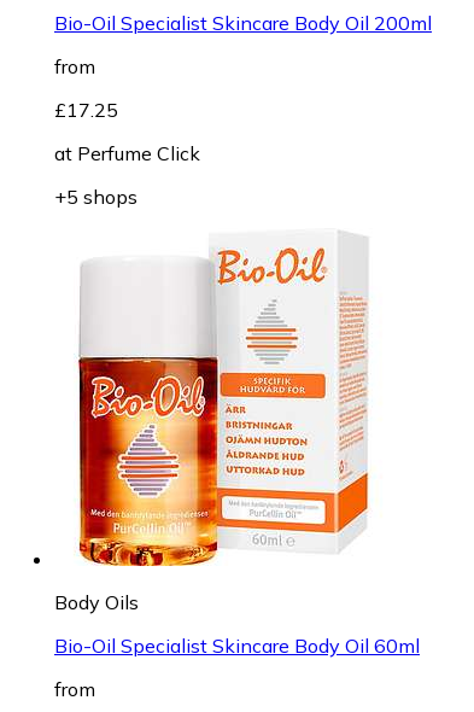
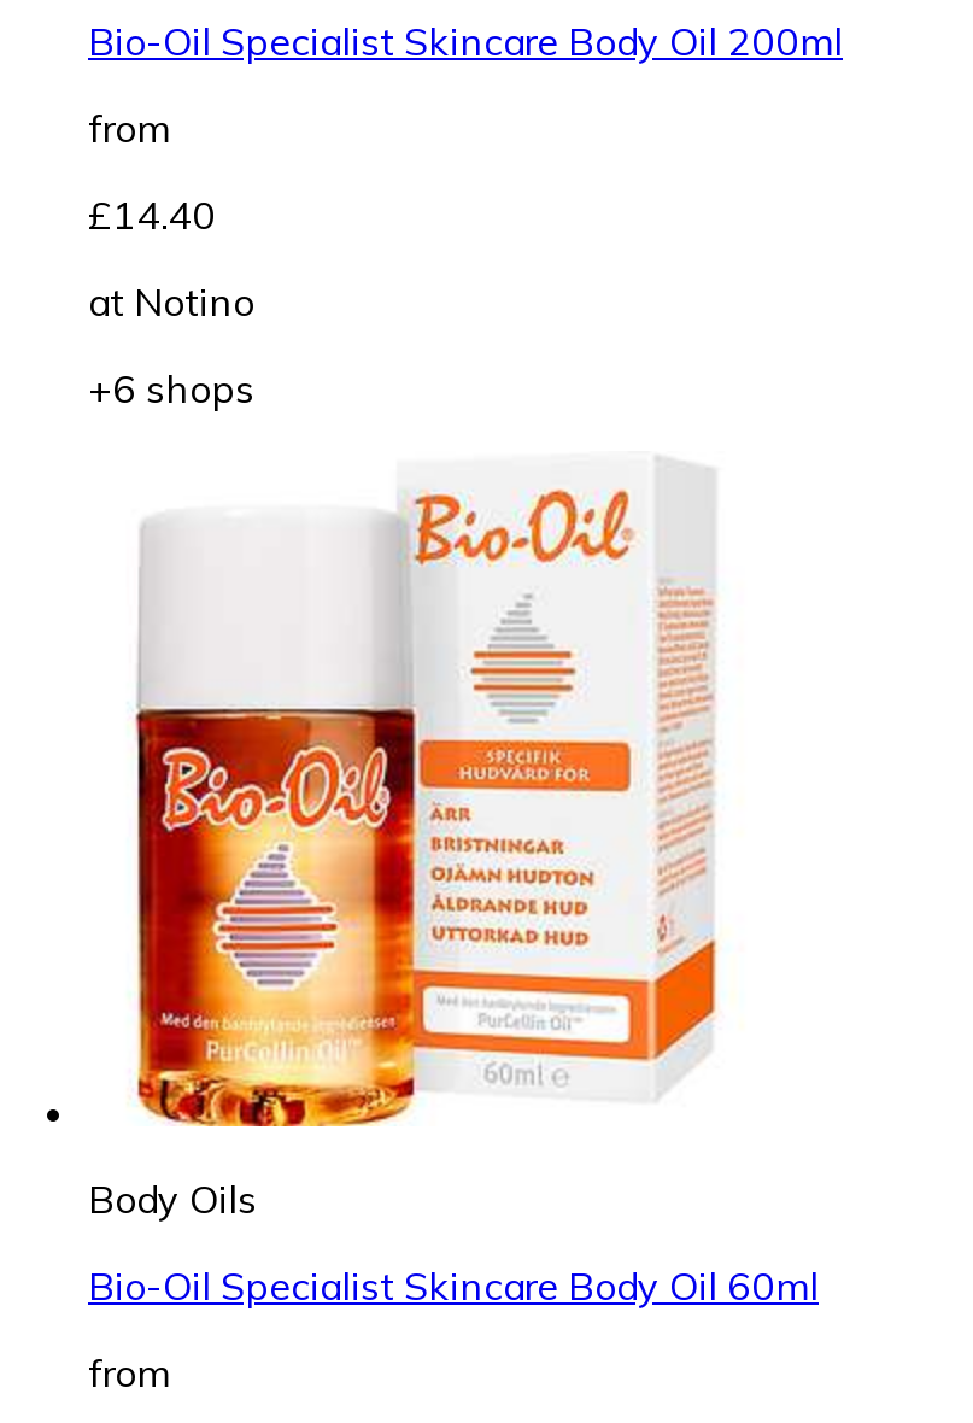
- £17.25
+ £14.40

- at Perfume Click
+ at Notino

- +5 shops
+ +6 shops
